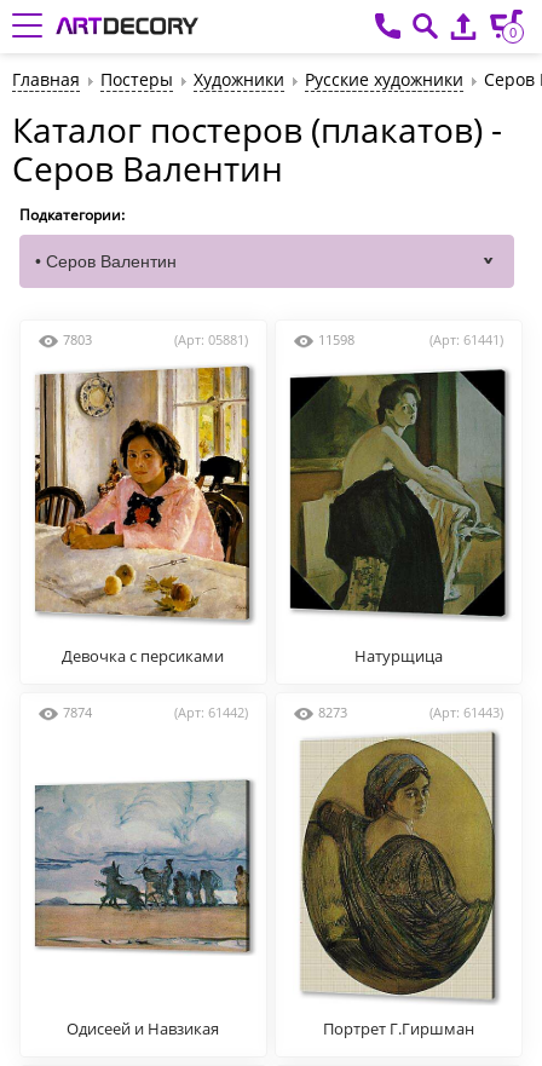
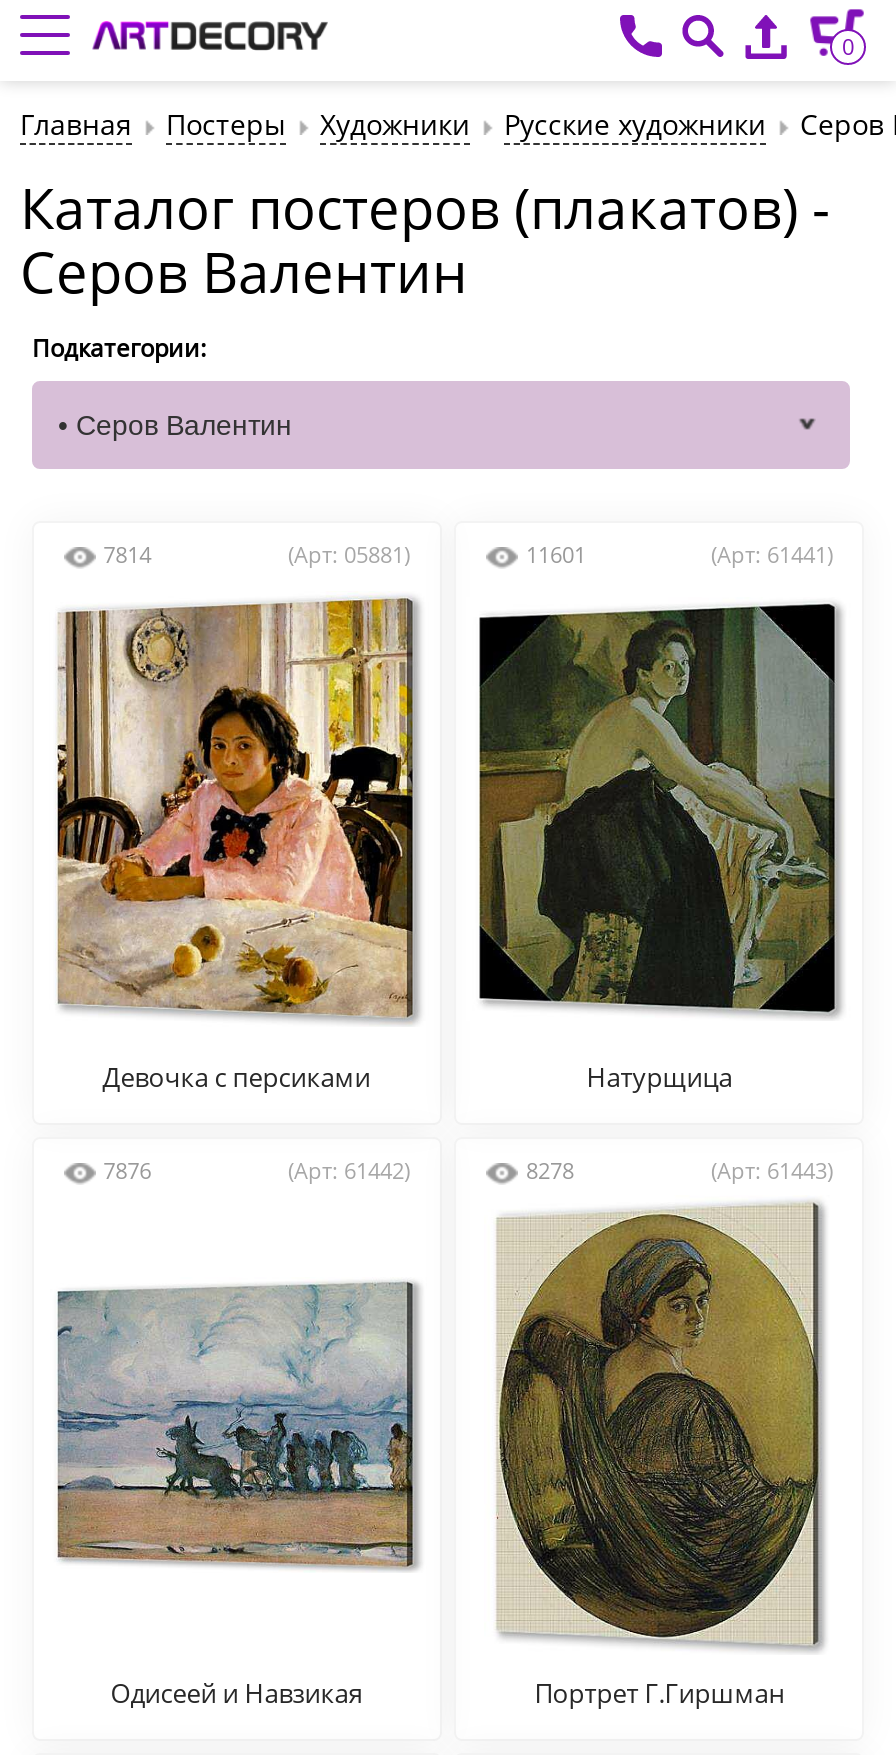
- 7803
+ 7814

- 11598
+ 11601

- 7874
+ 7876

- 8273
+ 8278
